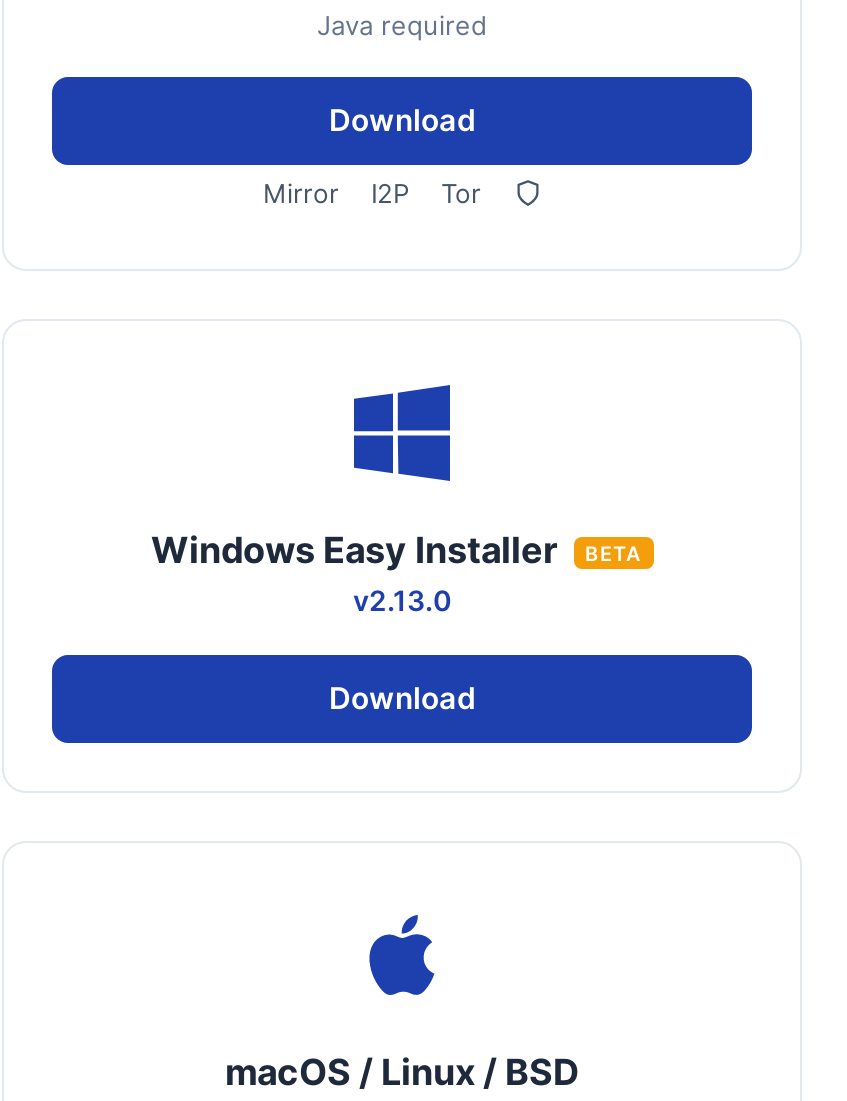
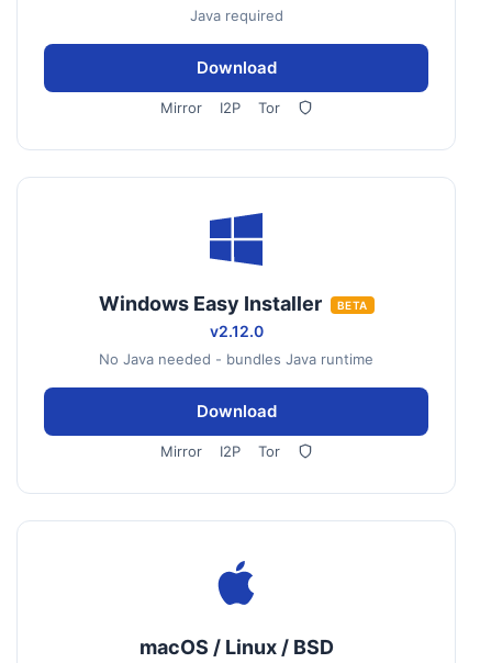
- v2.13.0
+ v2.12.0
+ No Java needed - bundles Java runtime

+ Mirror
+ I2P
+ Tor
